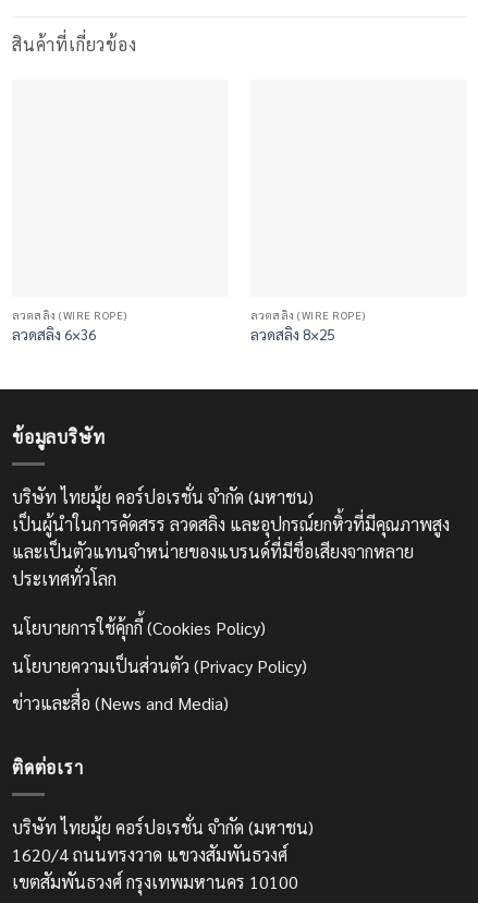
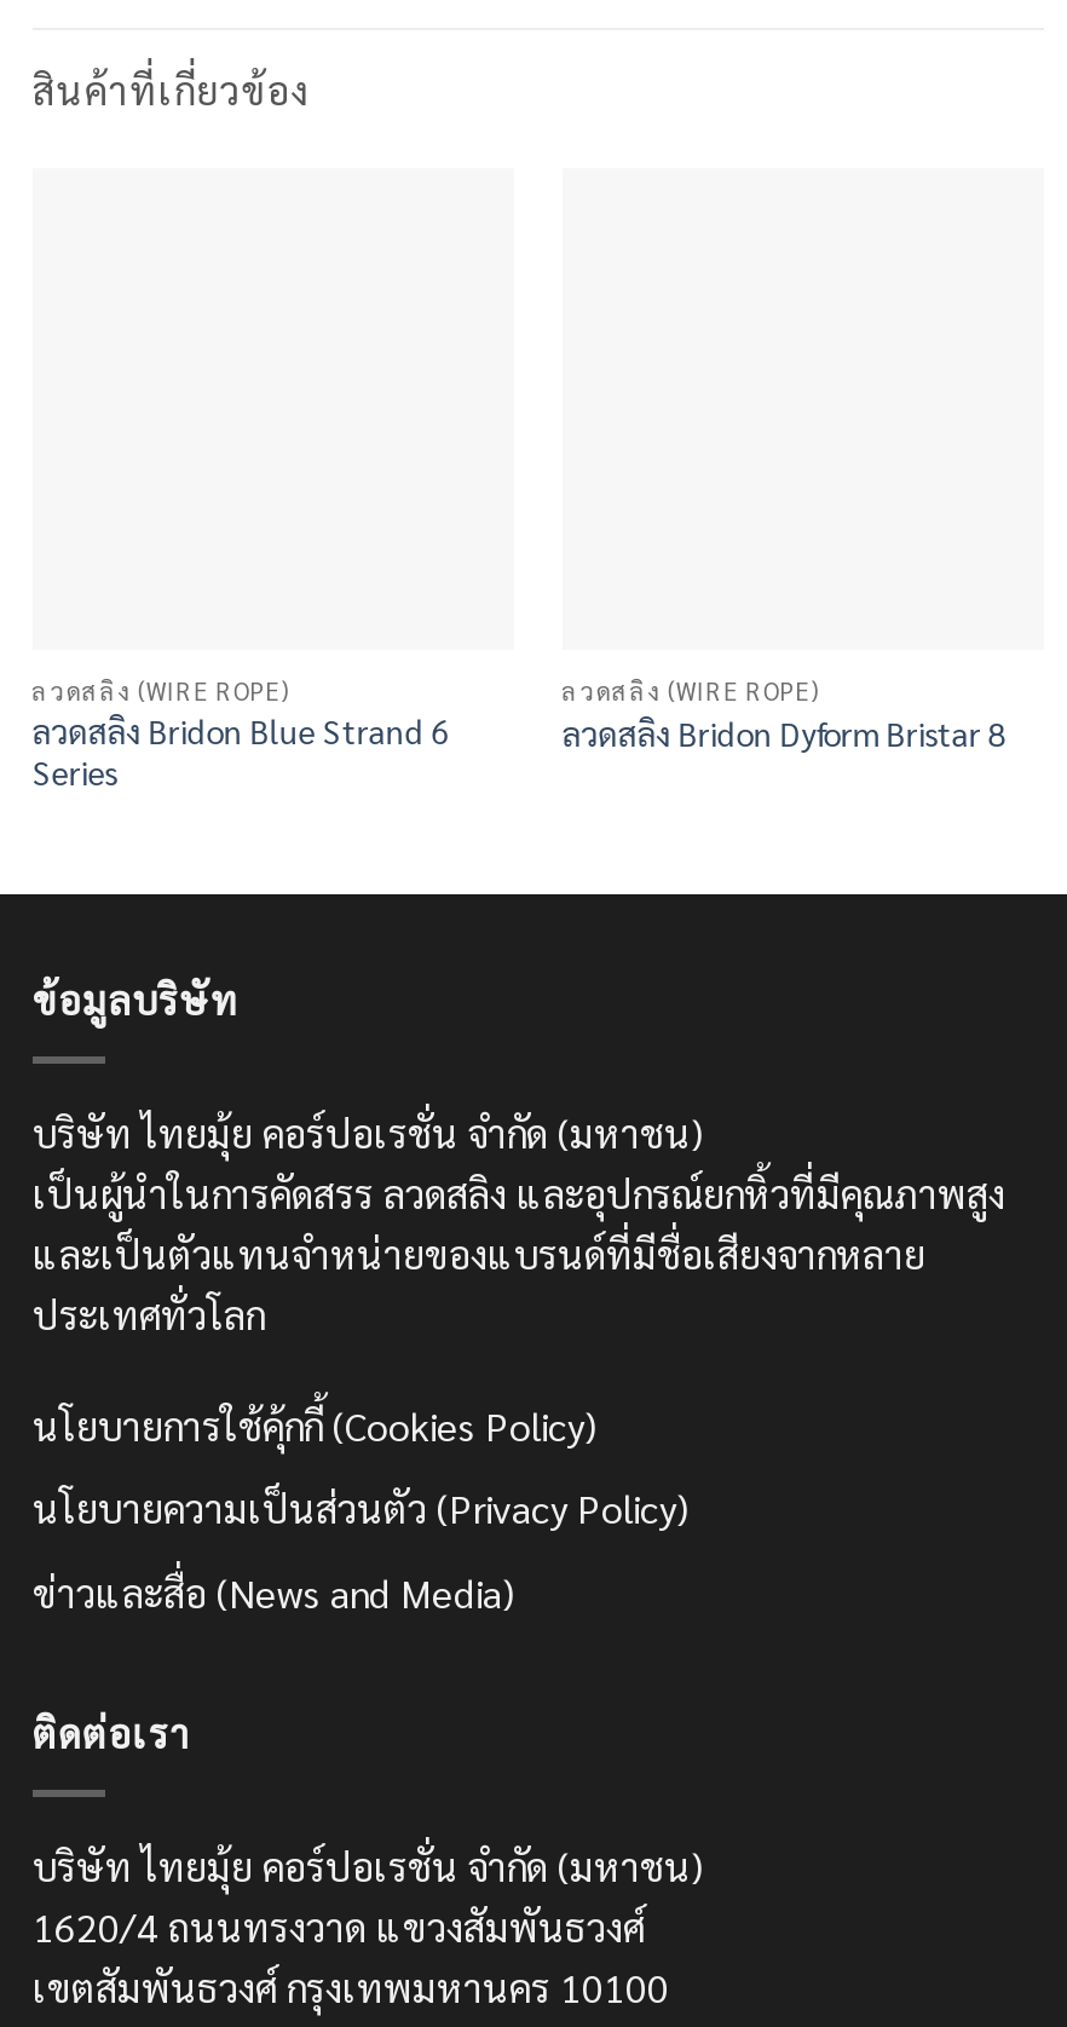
- ลวดสลิง 6×36
+ ลวดสลิง Bridon Blue Strand 6
+ Series

- ลวดสลิง 8×25
+ ลวดสลิง Bridon Dyform Bristar 8
